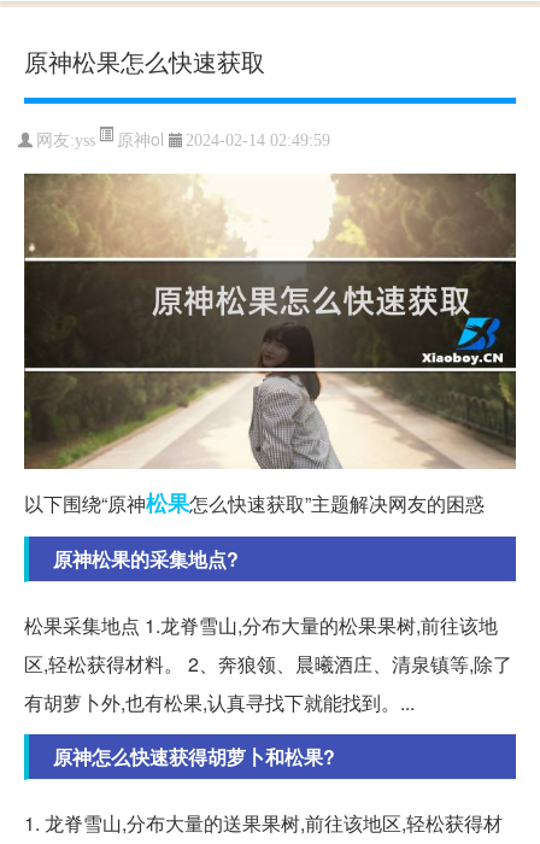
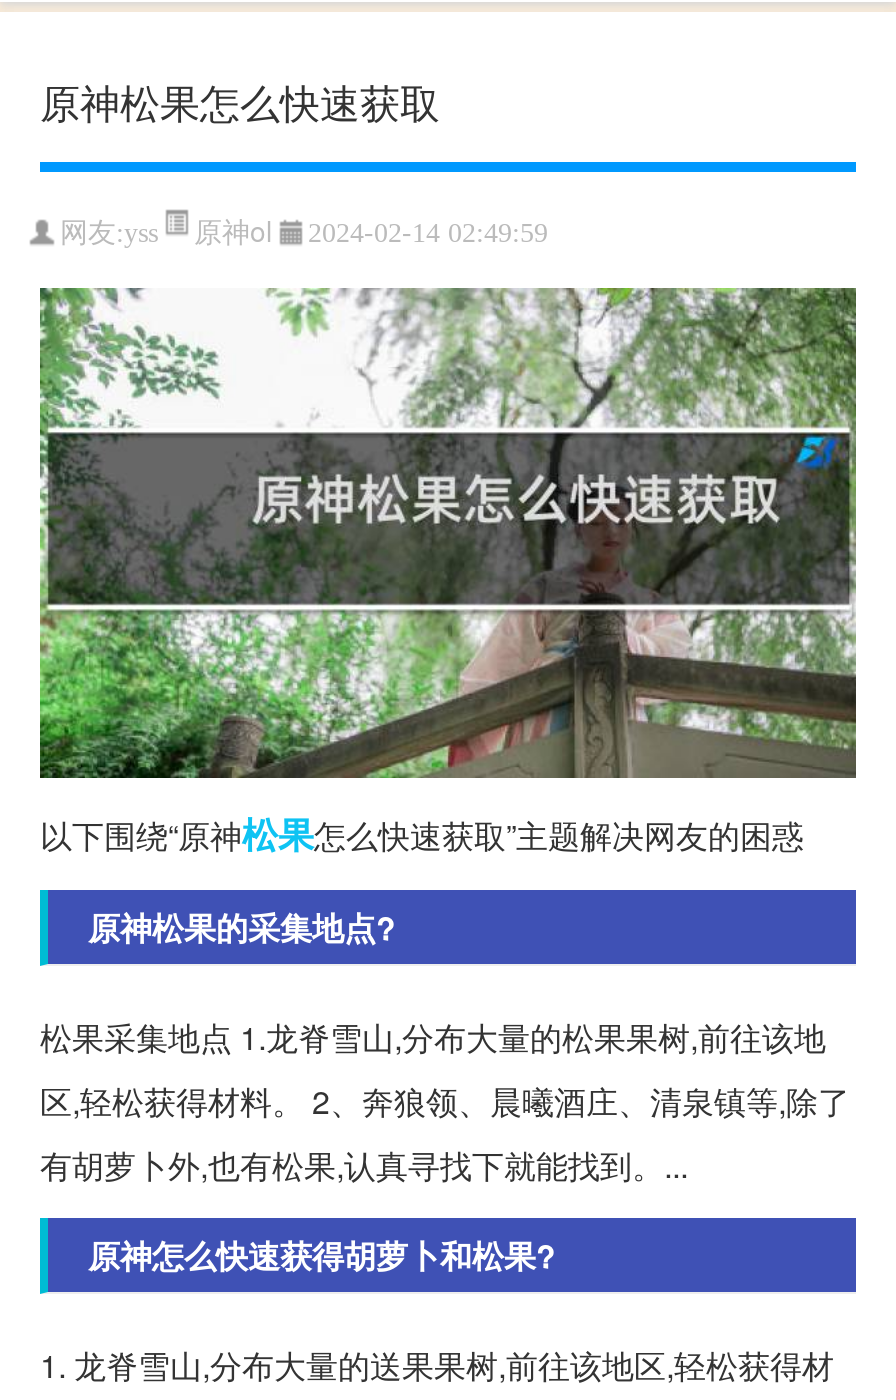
- [image]
+ [image]
